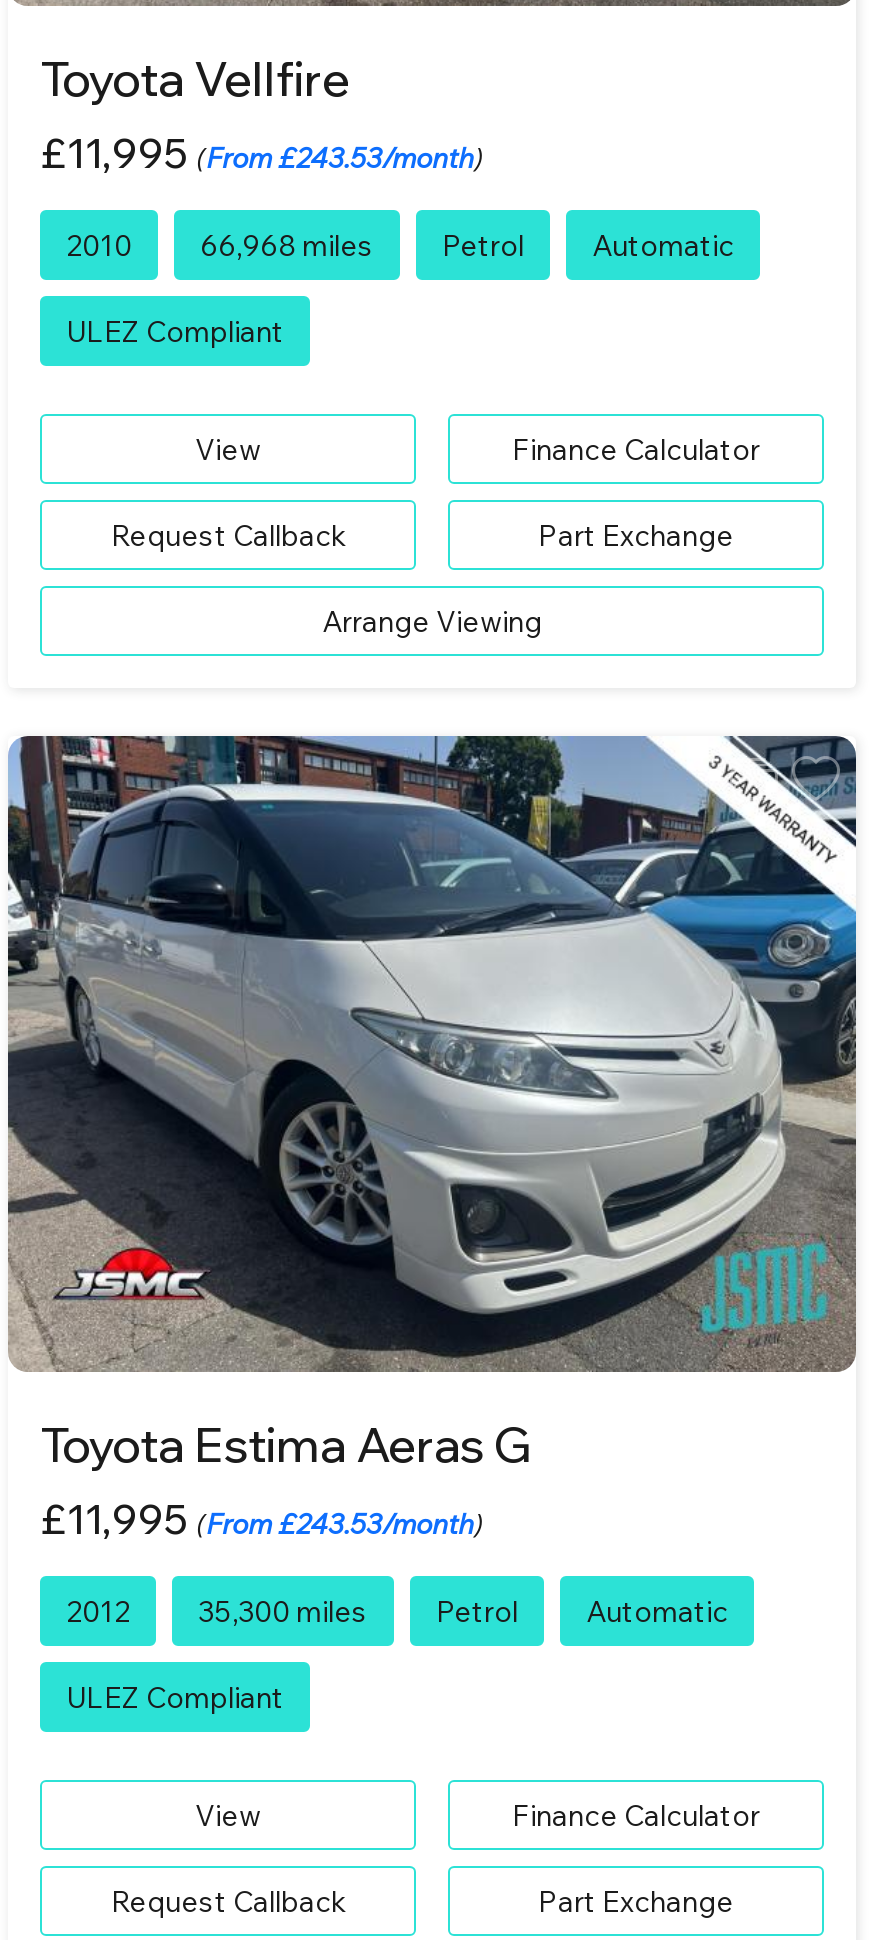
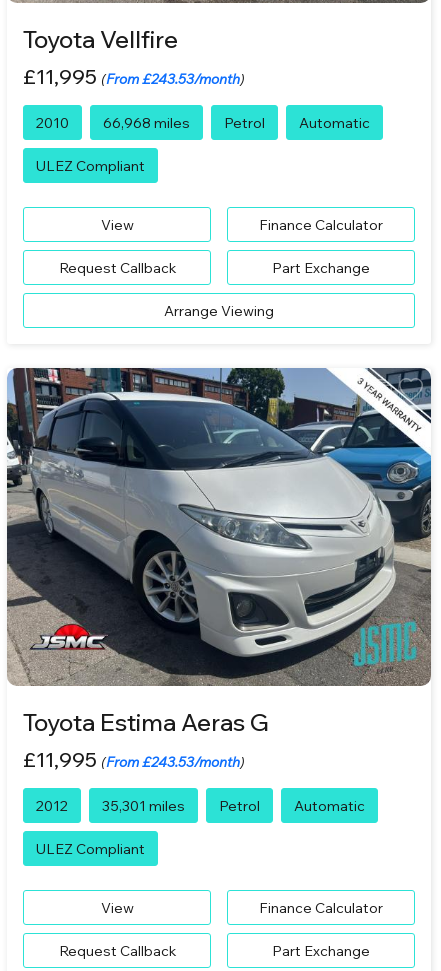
- 2012 35,300 miles Petrol Automatic
+ 2012 35,301 miles Petrol Automatic
